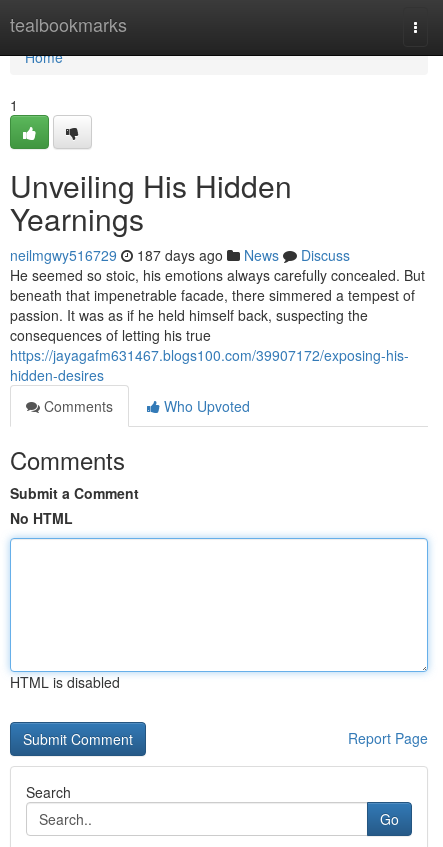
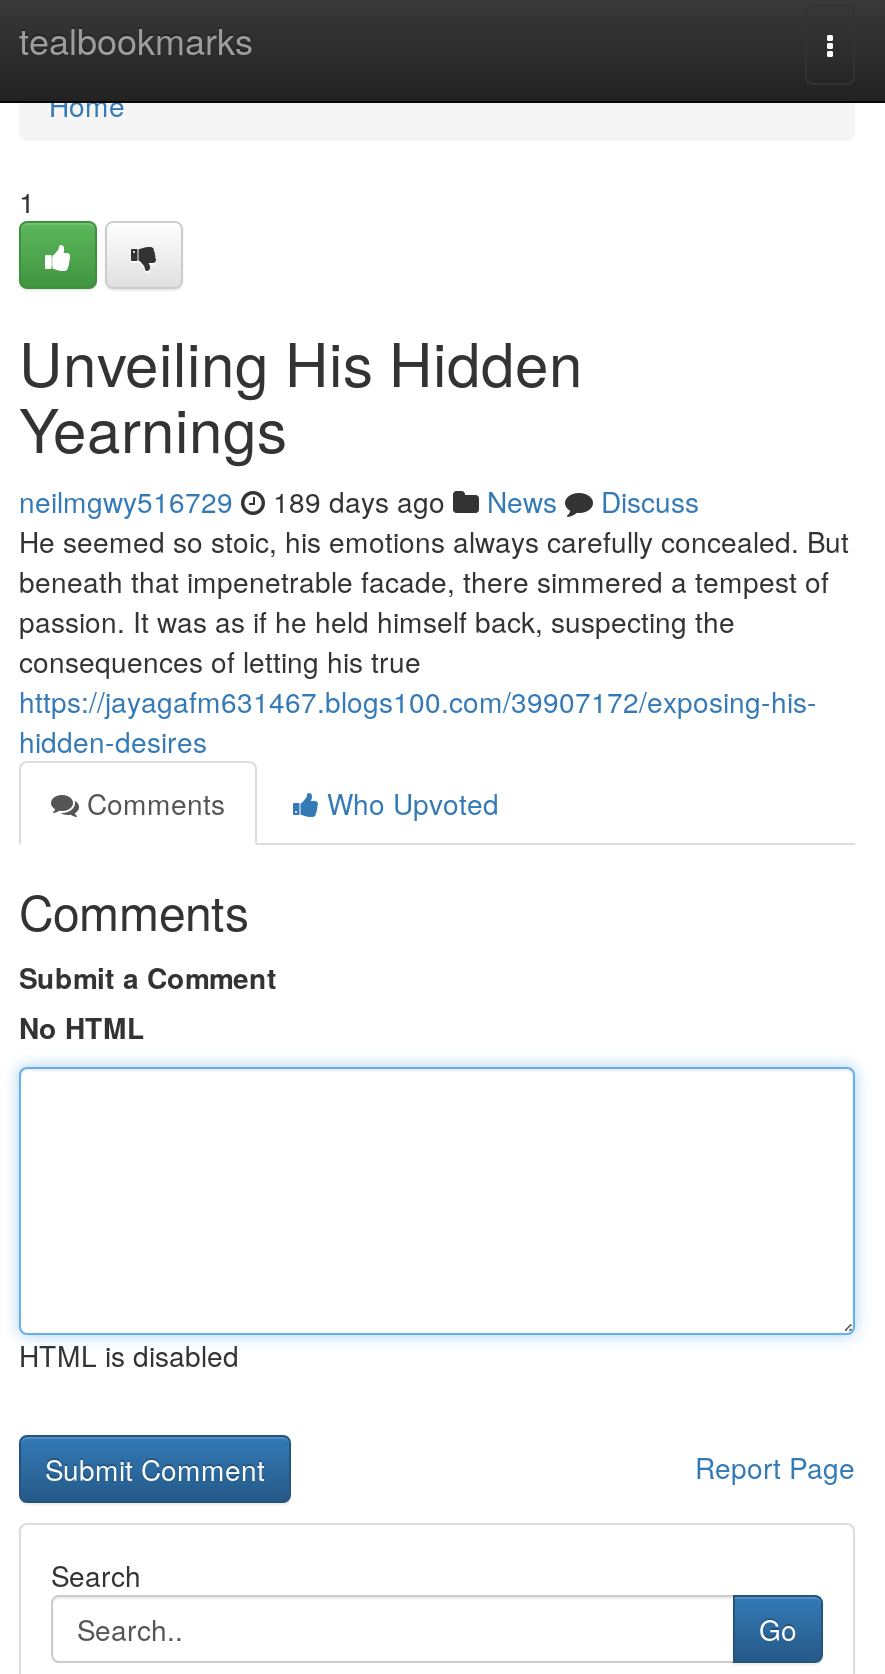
- neilmgwy516729 187 days ago News Discuss
+ neilmgwy516729 189 days ago News Discuss
